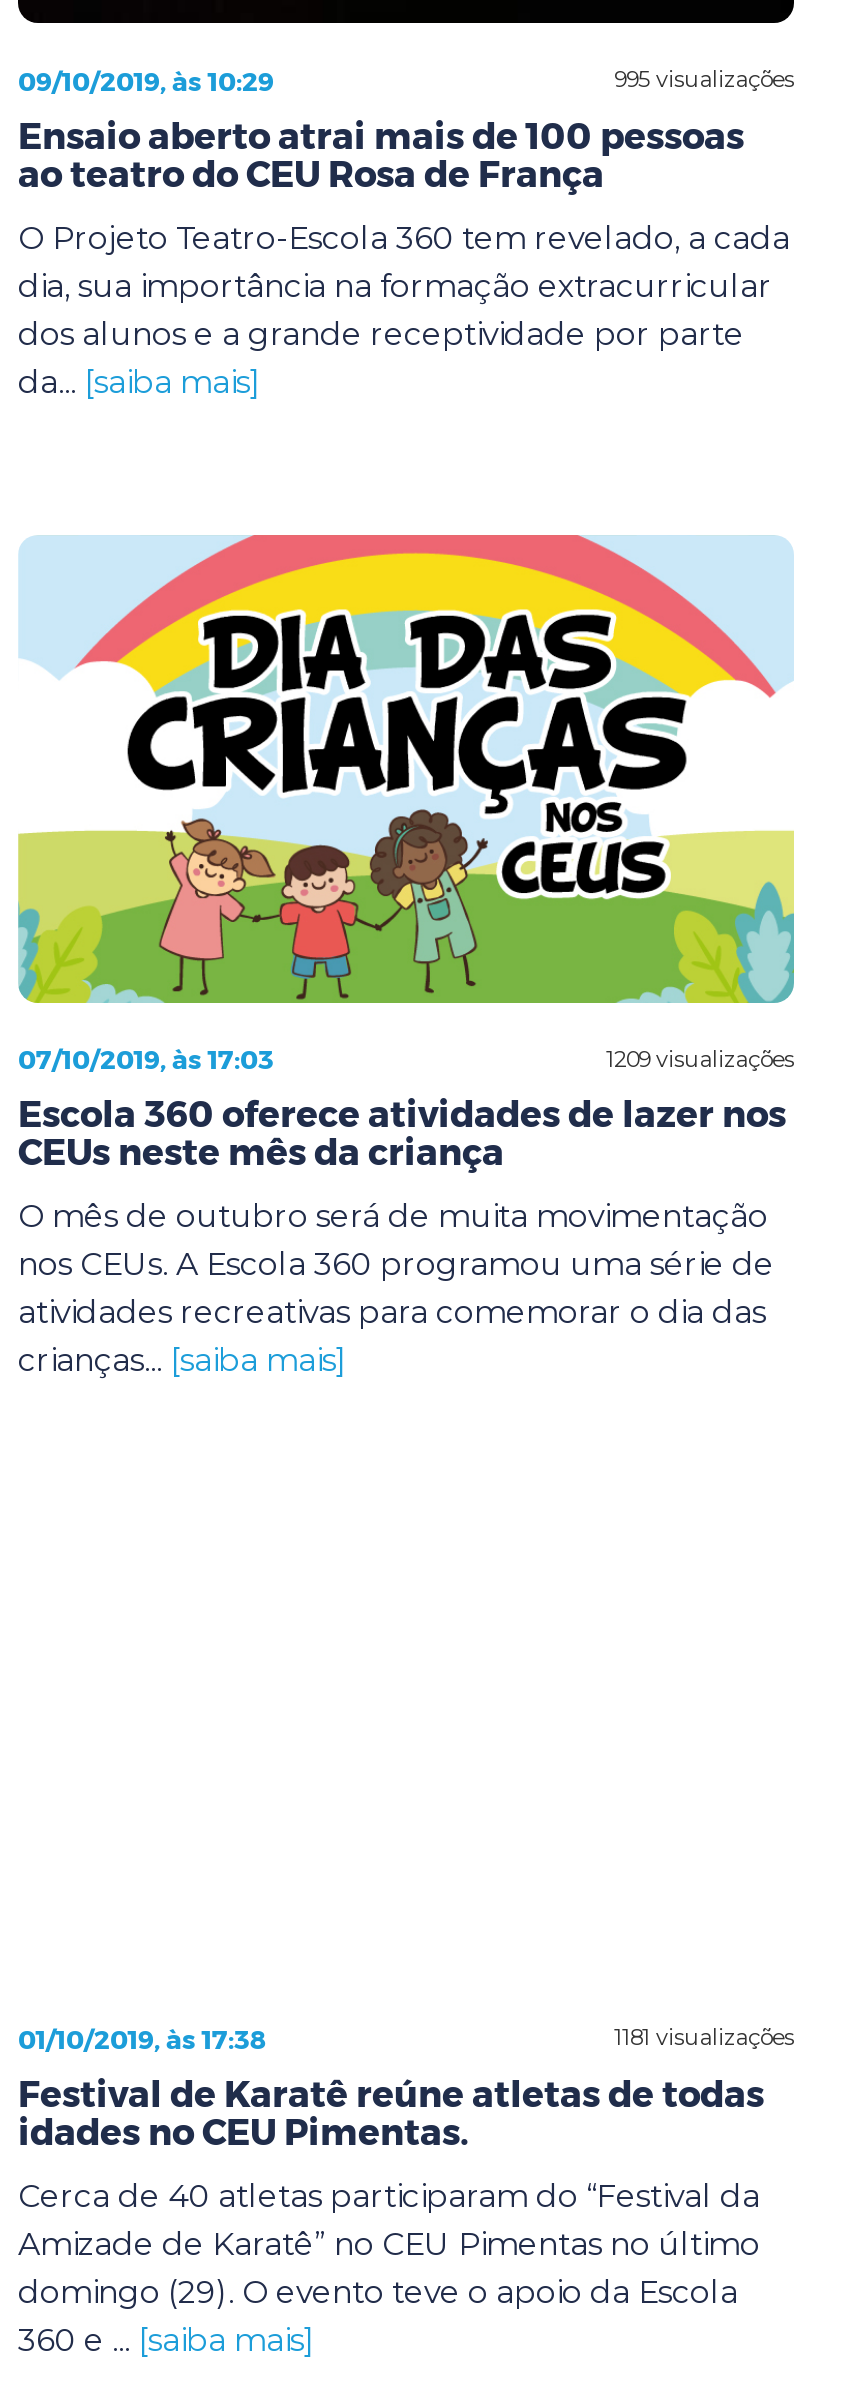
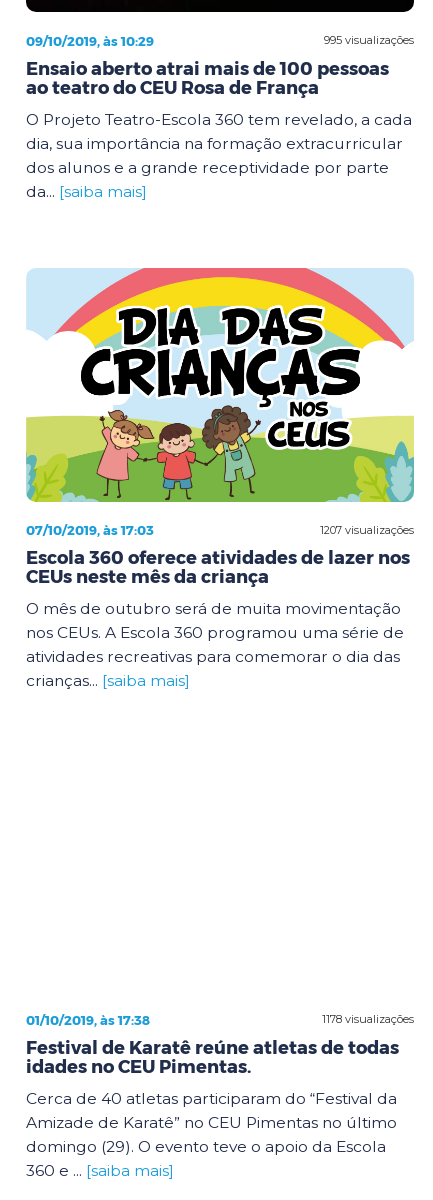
- 1209 visualizações
+ 1207 visualizações

- 1181 visualizações
+ 1178 visualizações
